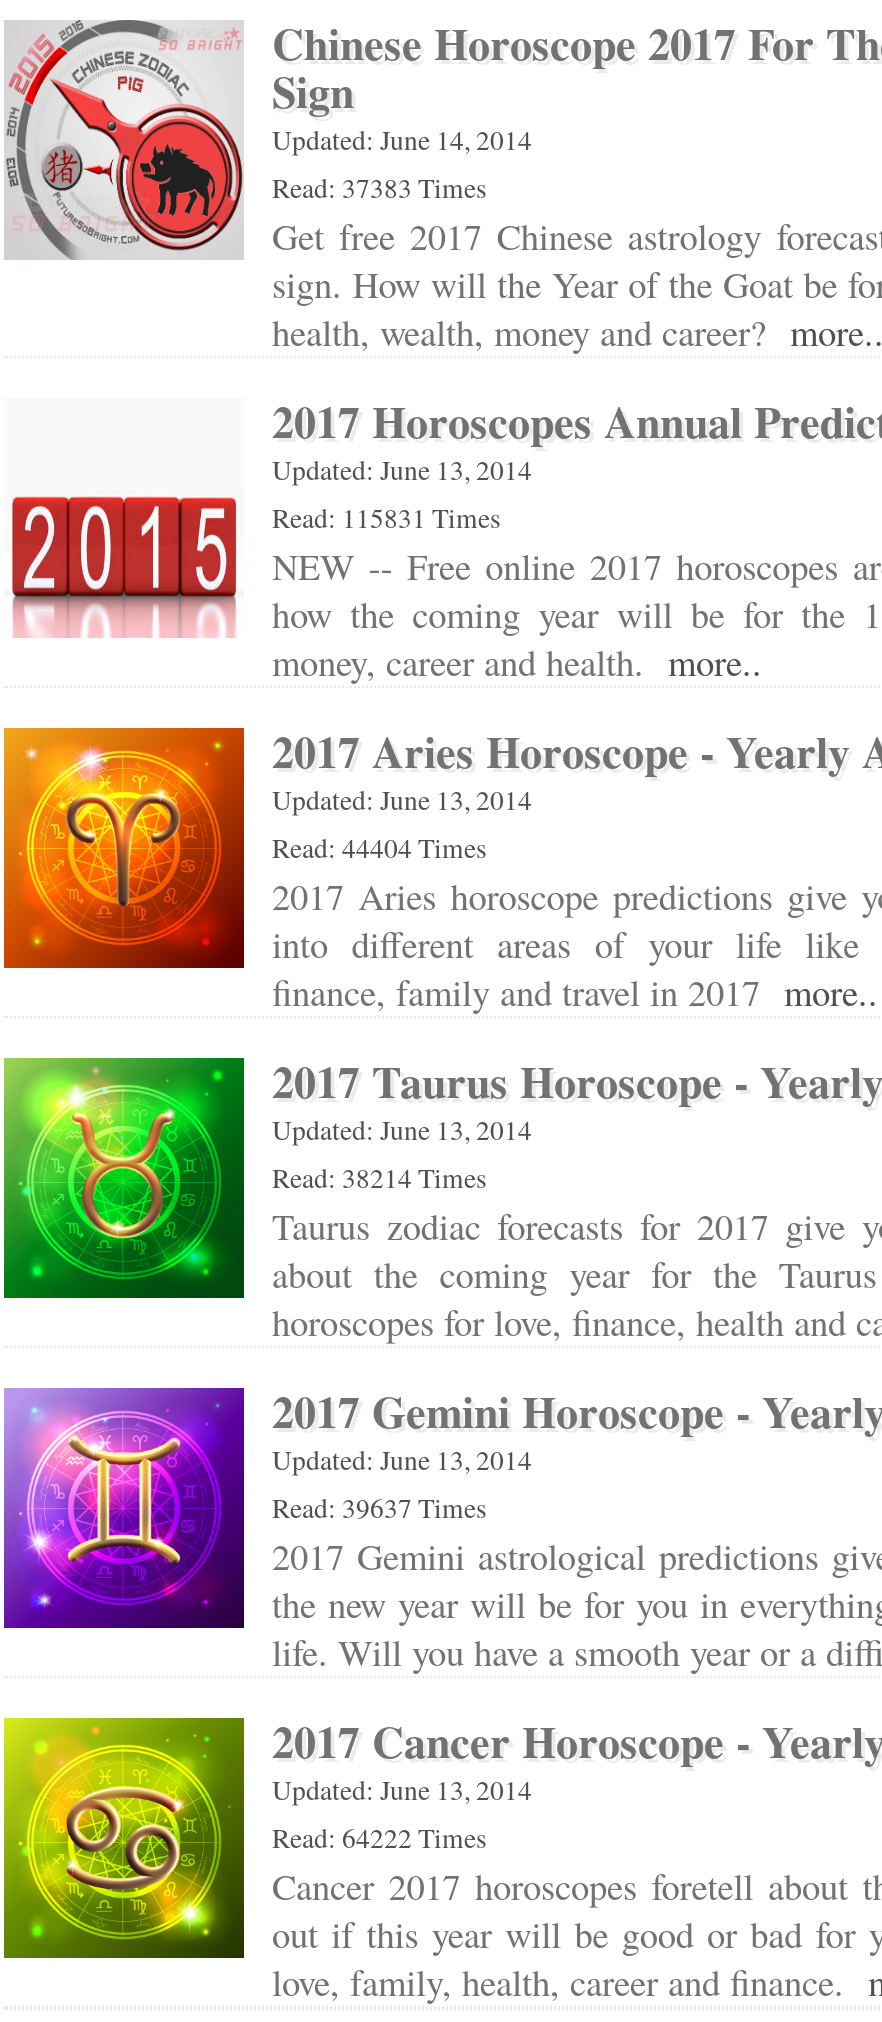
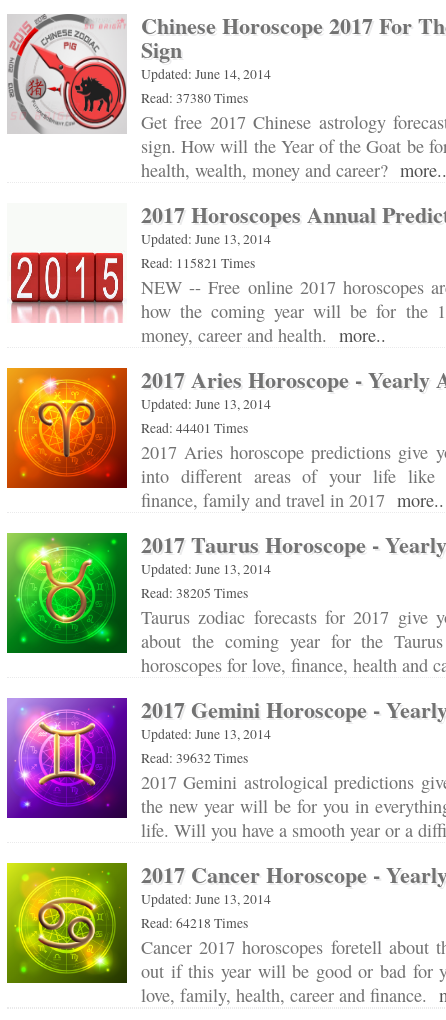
- Read: 37383 Times
+ Read: 37380 Times

- Read: 115831 Times
+ Read: 115821 Times

- Read: 44404 Times
+ Read: 44401 Times

- Read: 38214 Times
+ Read: 38205 Times

- Read: 39637 Times
+ Read: 39632 Times

- Read: 64222 Times
+ Read: 64218 Times
